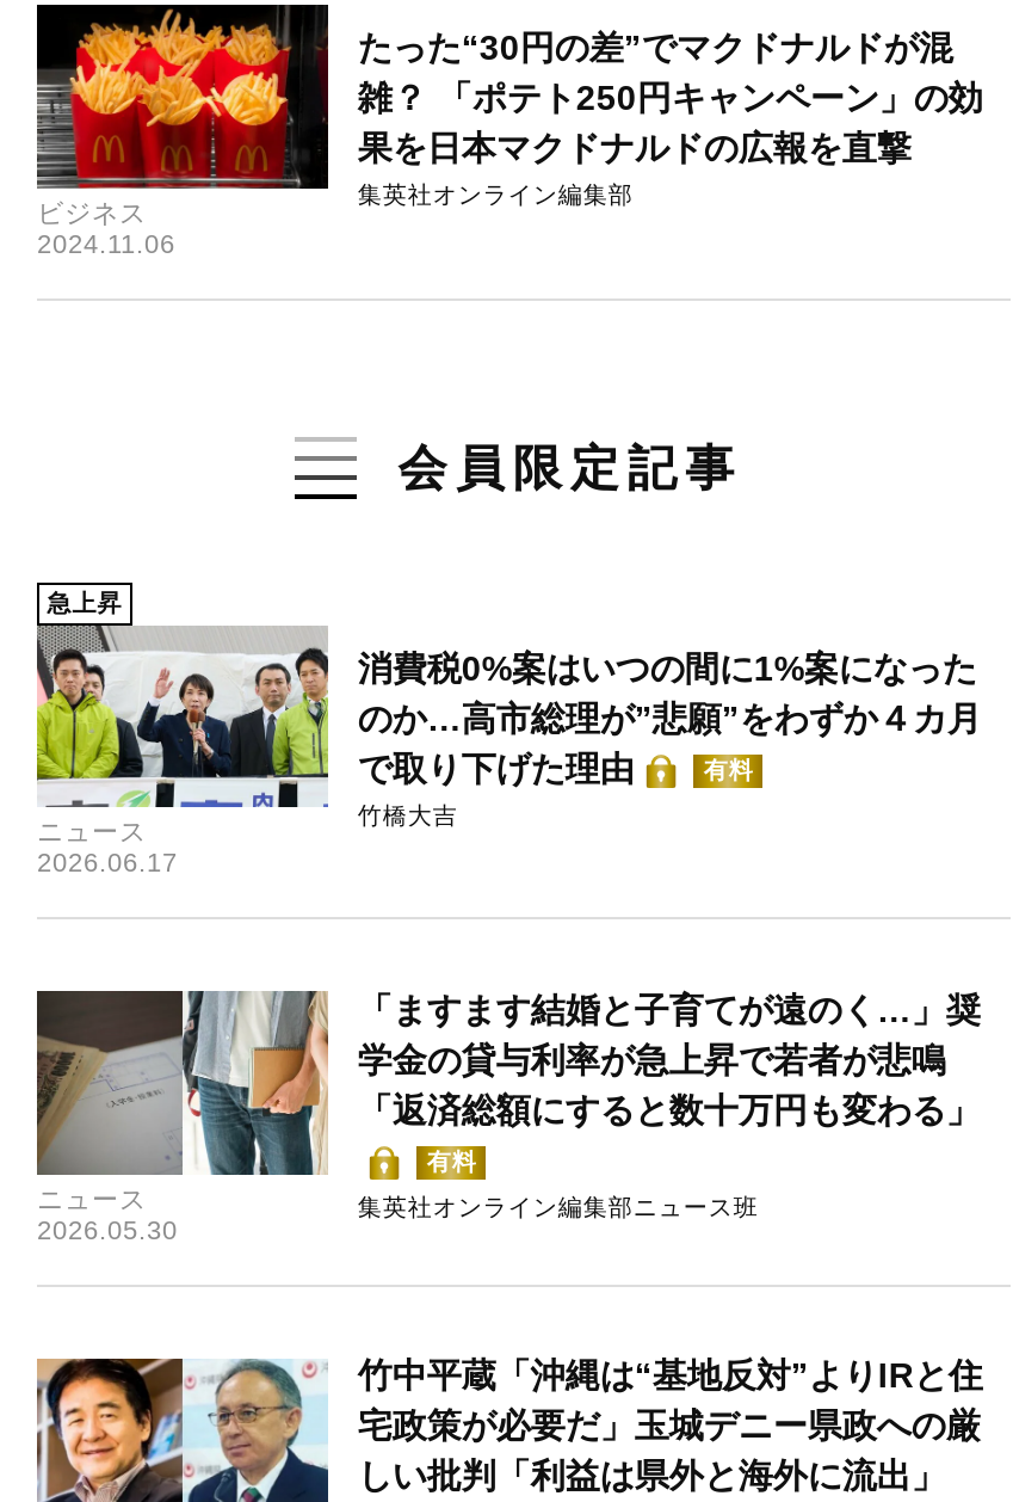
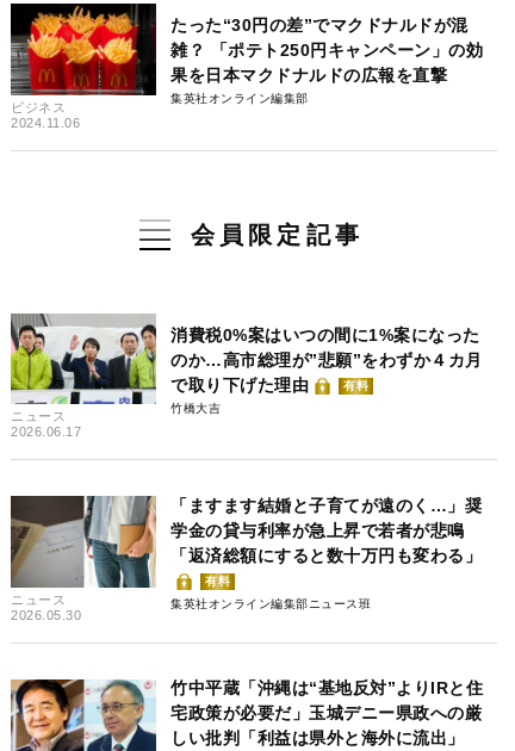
- 急上昇
